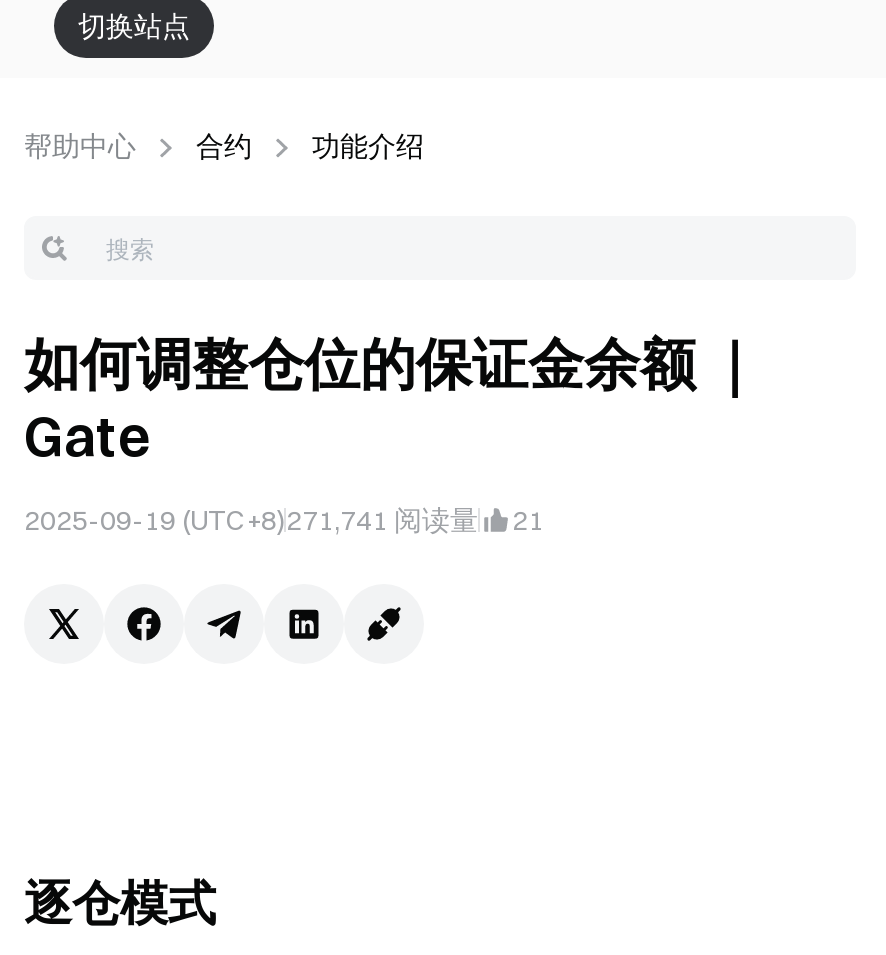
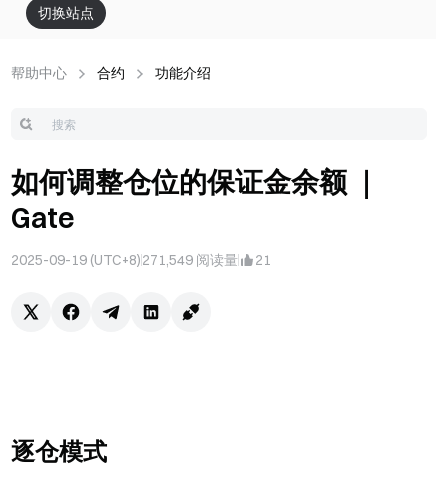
- 2025-09-19 (UTC+8)271,741阅读量 21
+ 2025-09-19 (UTC+8)271,549阅读量 21
